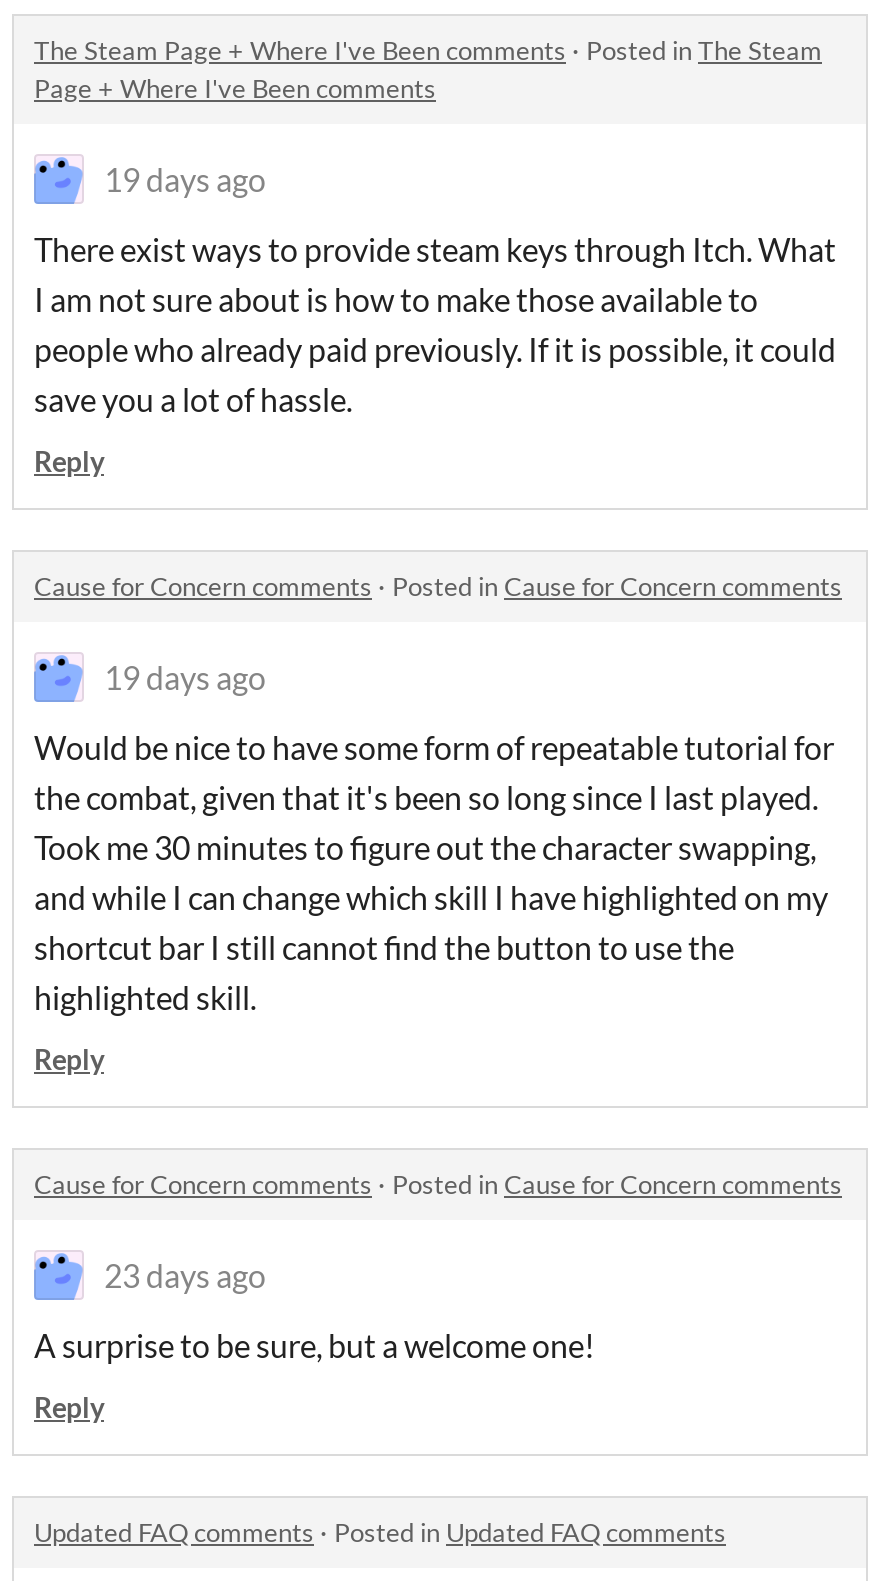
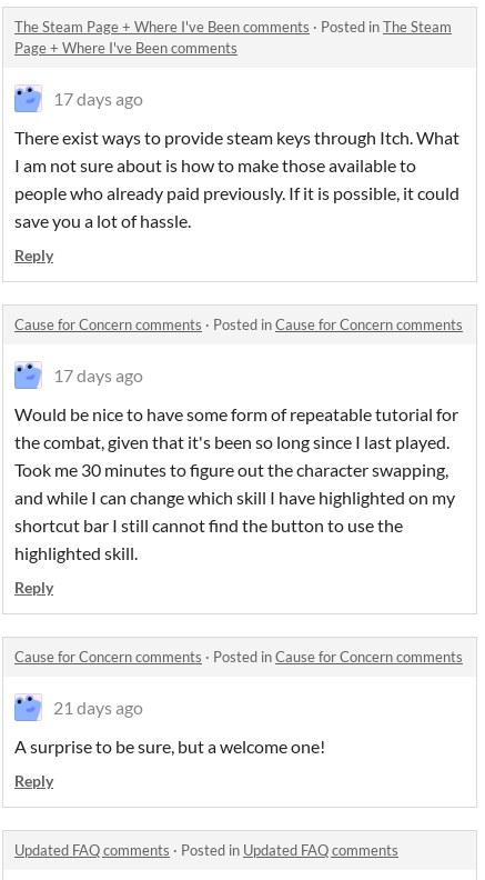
- 19 days ago
+ 17 days ago

- 19 days ago
+ 17 days ago

- 23 days ago
+ 21 days ago
